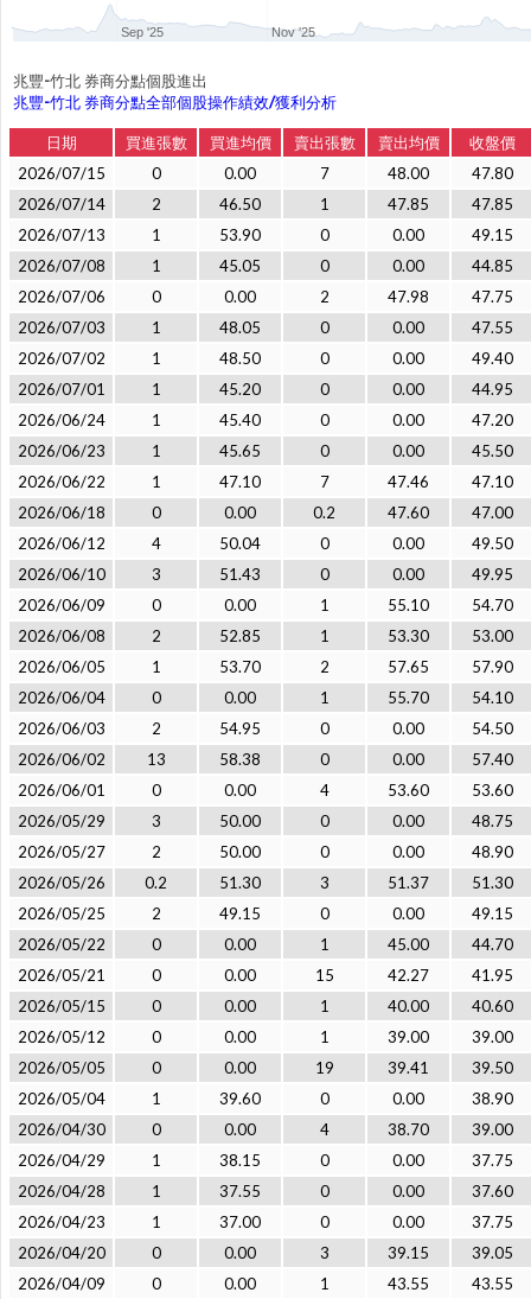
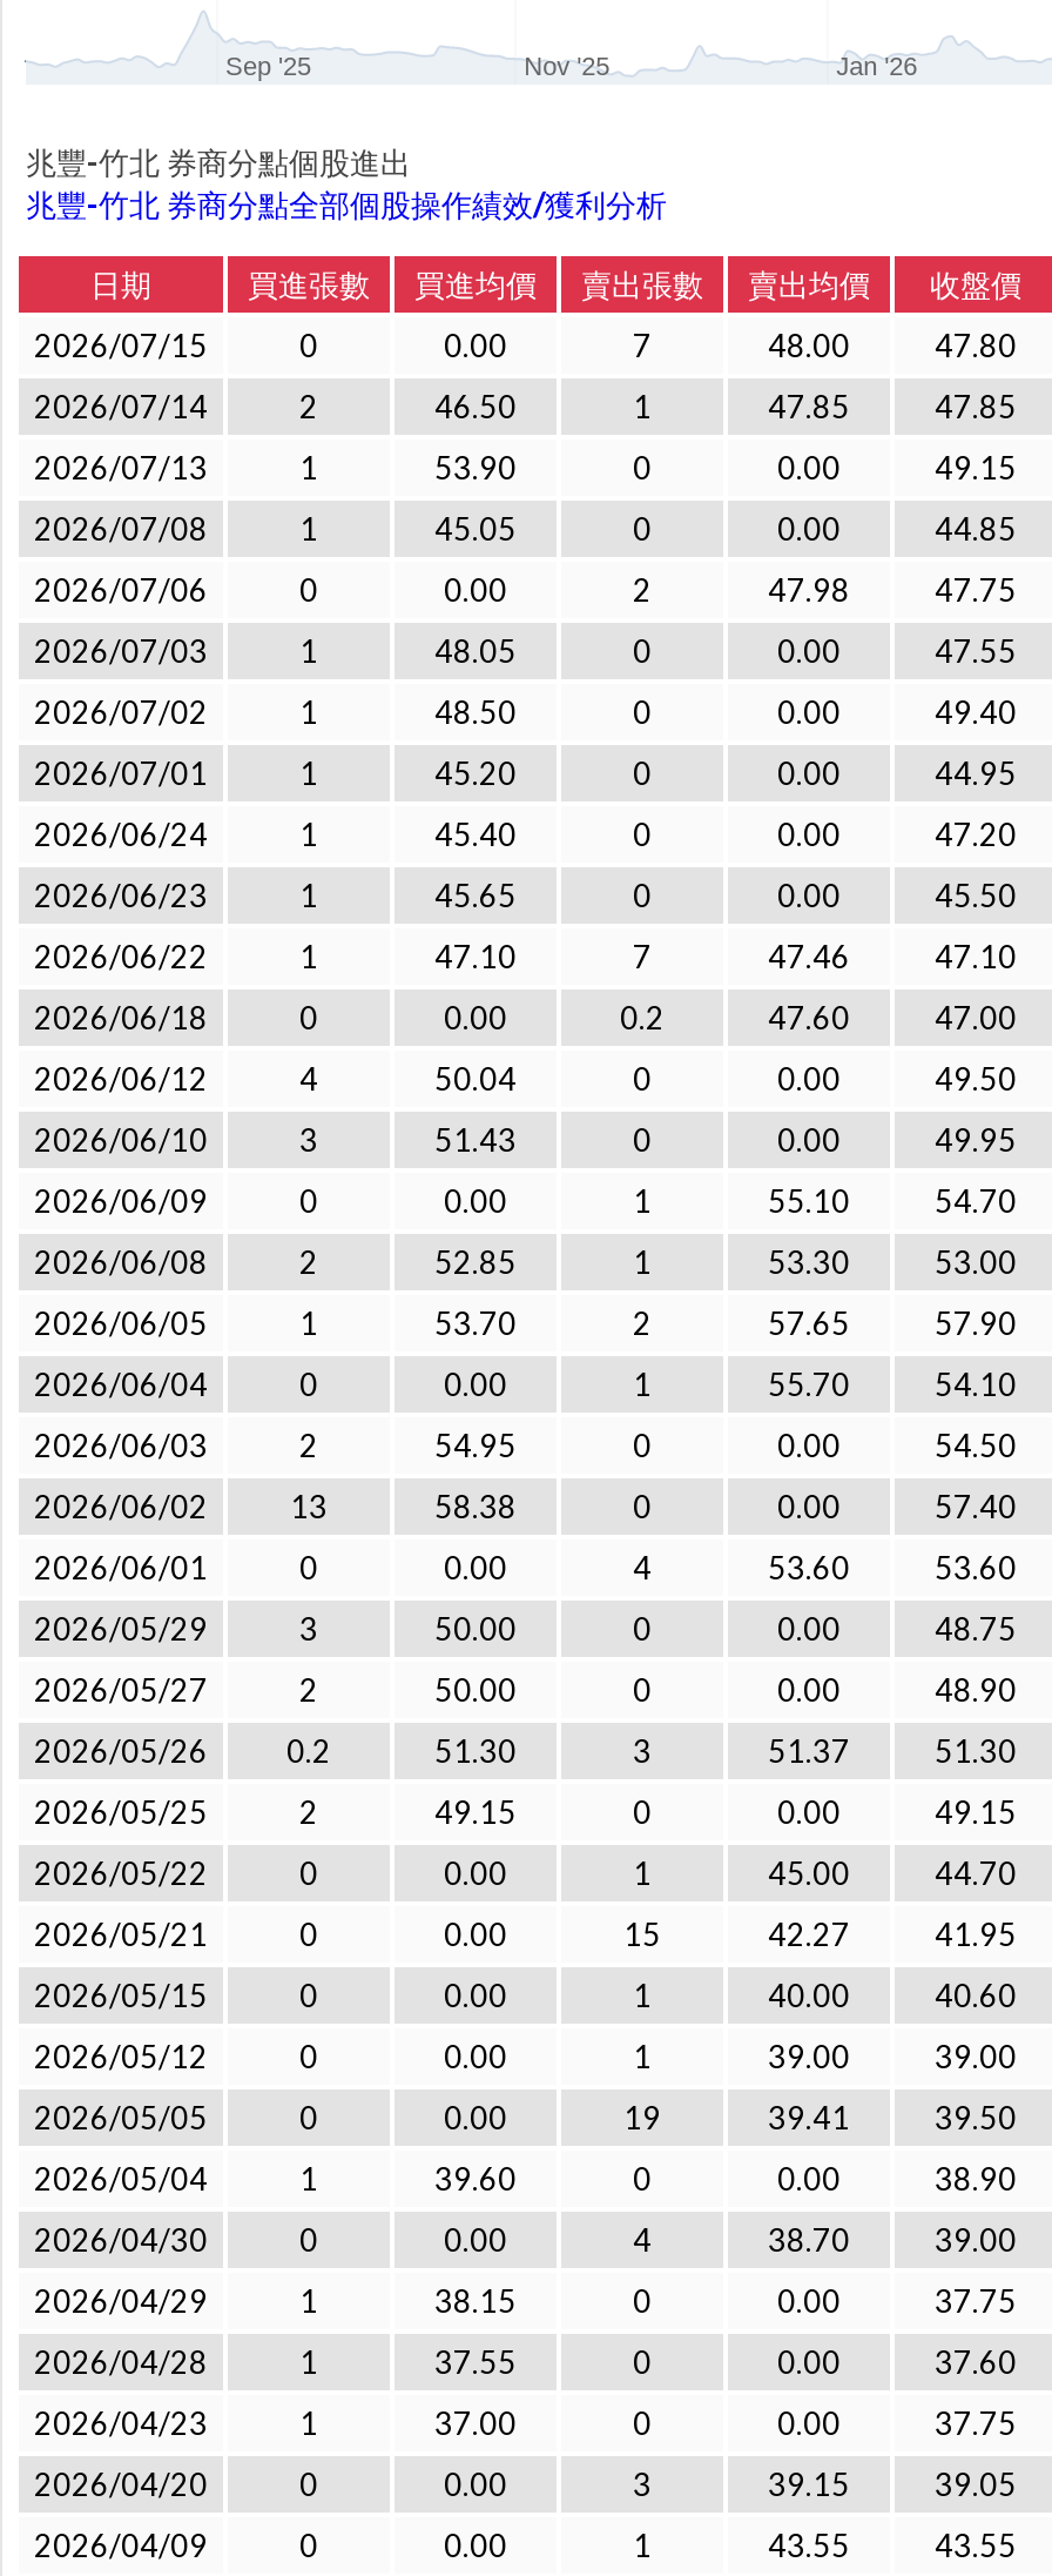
+ Jan '26
